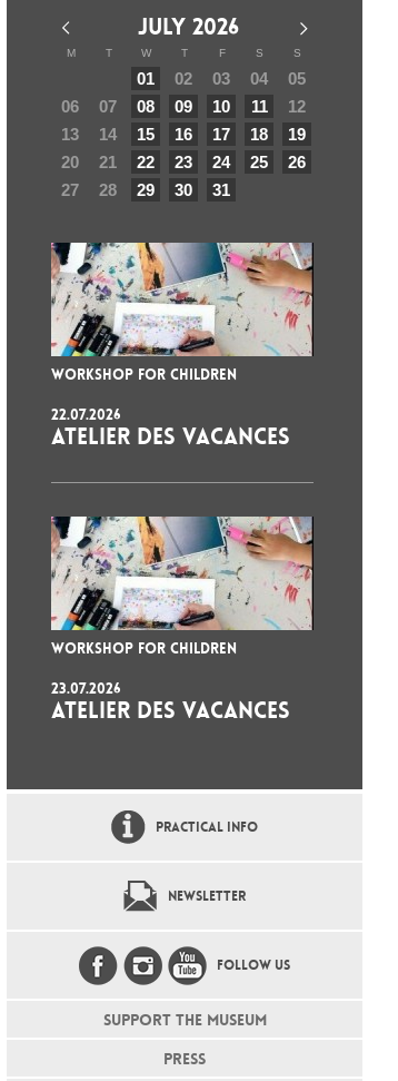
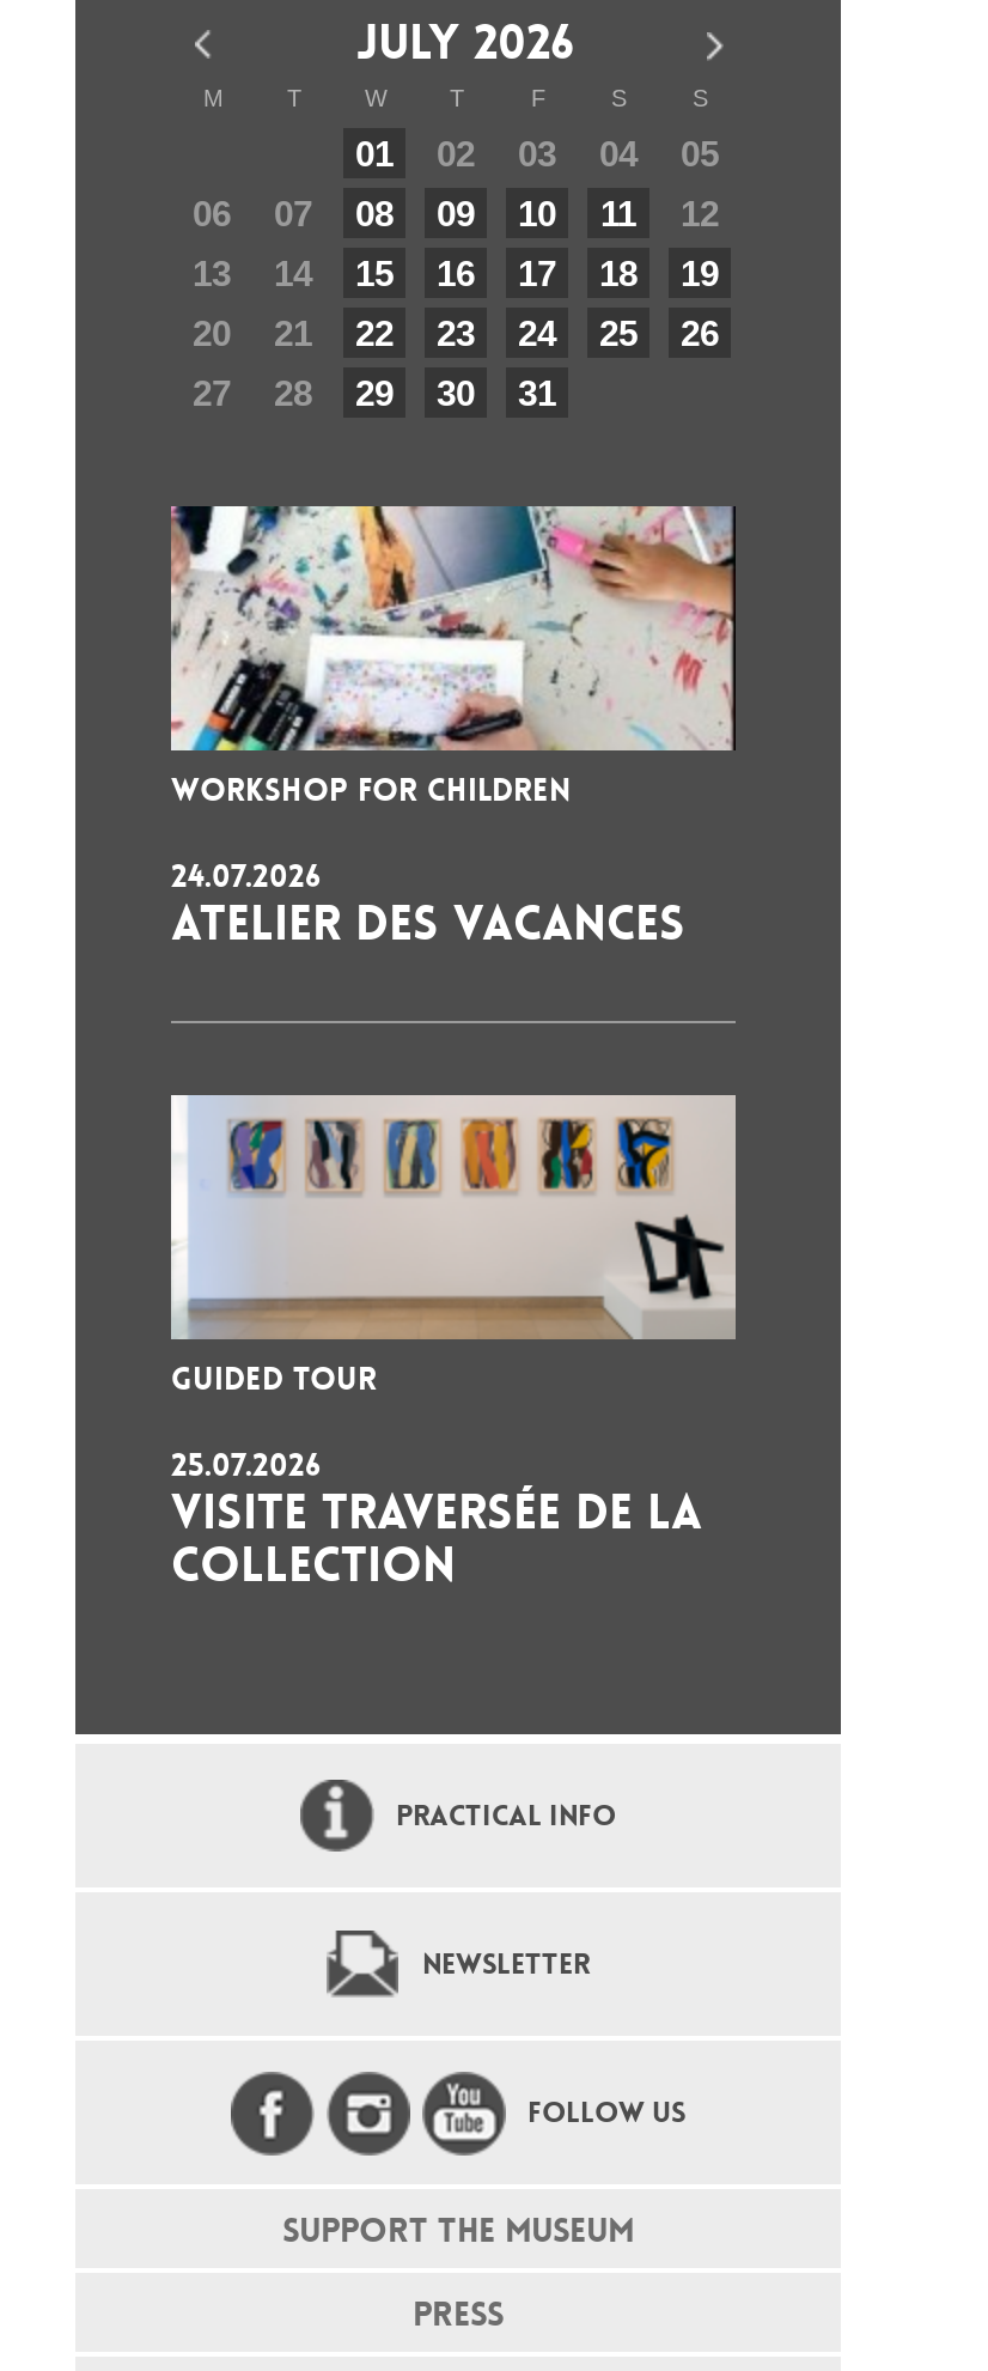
- 22.07.2026
+ 24.07.2026

- [image]
- WORKSHOP FOR CHILDREN
+ [image]
+ GUIDED TOUR

- 23.07.2026
- ATELIER DES VACANCES
+ 25.07.2026
+ VISITE TRAVERSÉE DE LA
+ COLLECTION
